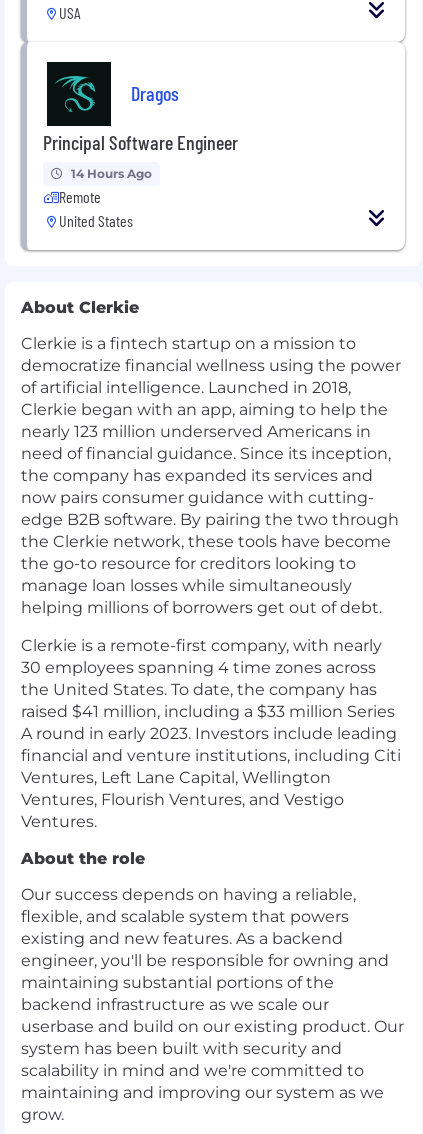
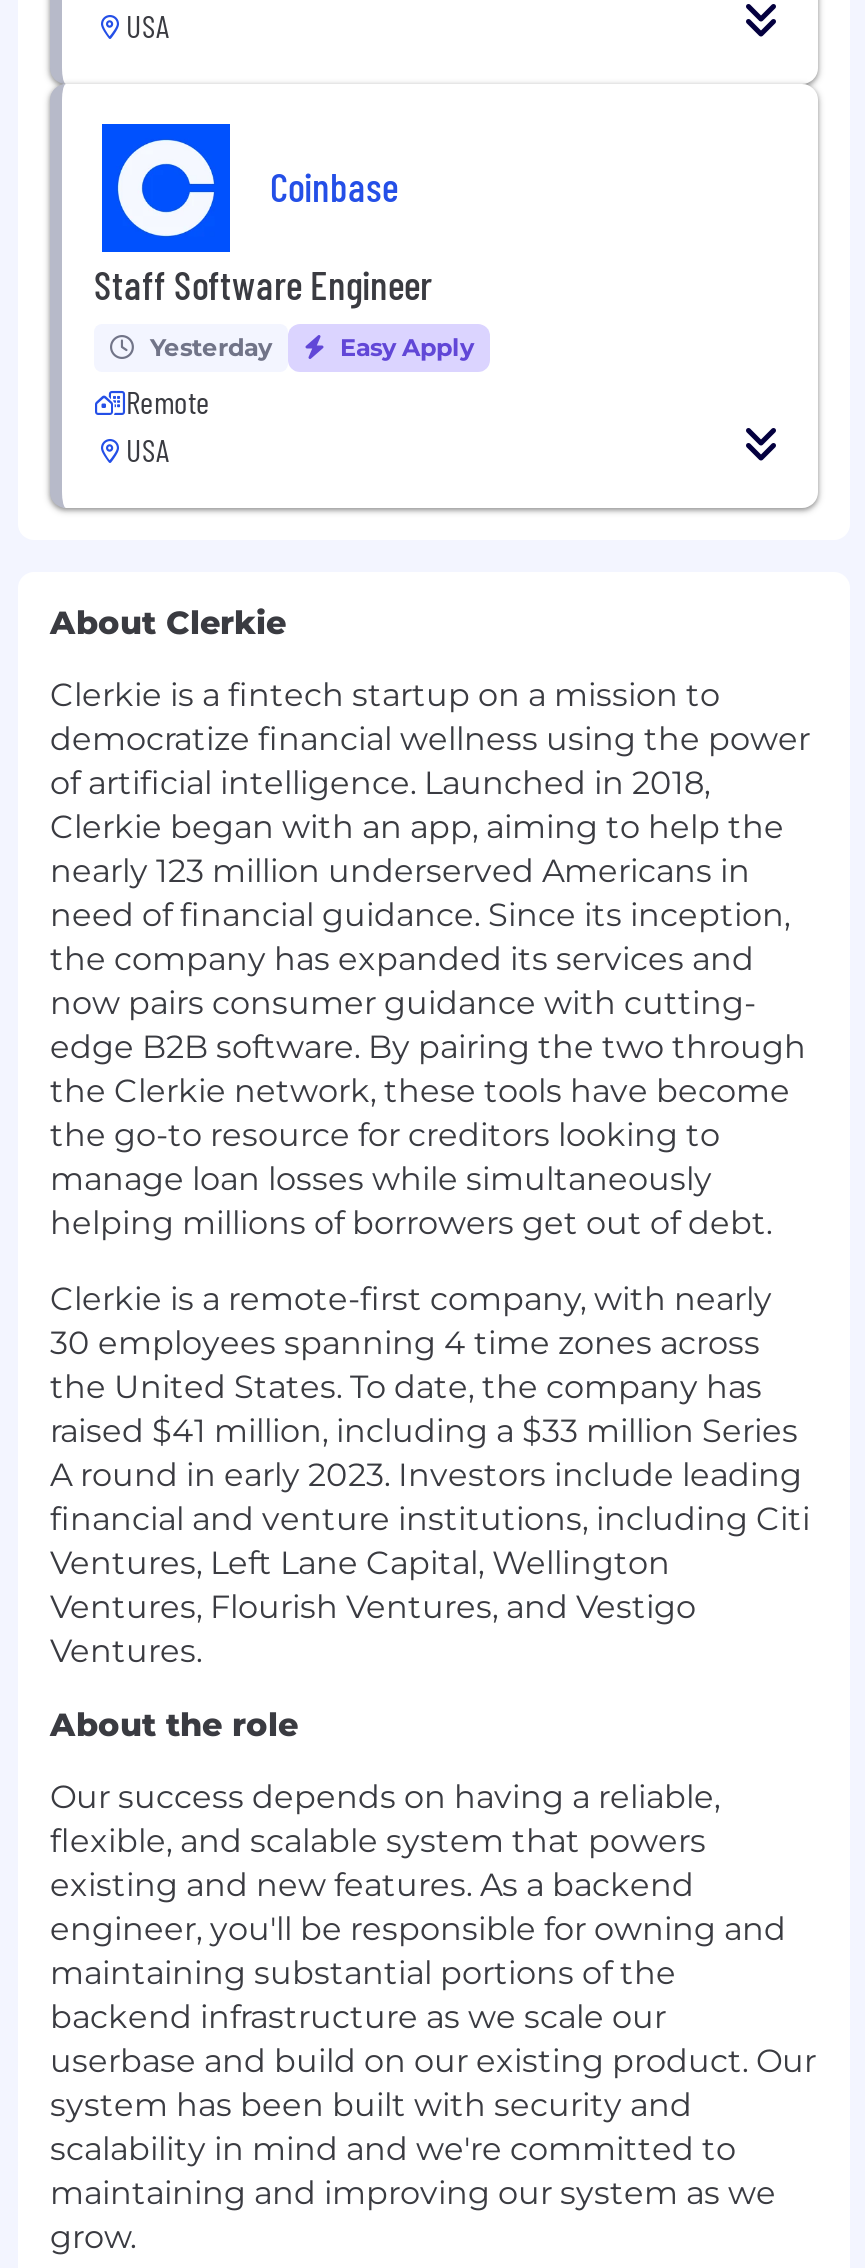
- [image]
- Principal Software Engineer
+ [image]
+ Staff Software Engineer

- Dragos
+ Coinbase

- 14 Hours Ago
+ Yesterday
+ Easy Apply

- United States
+ USA
